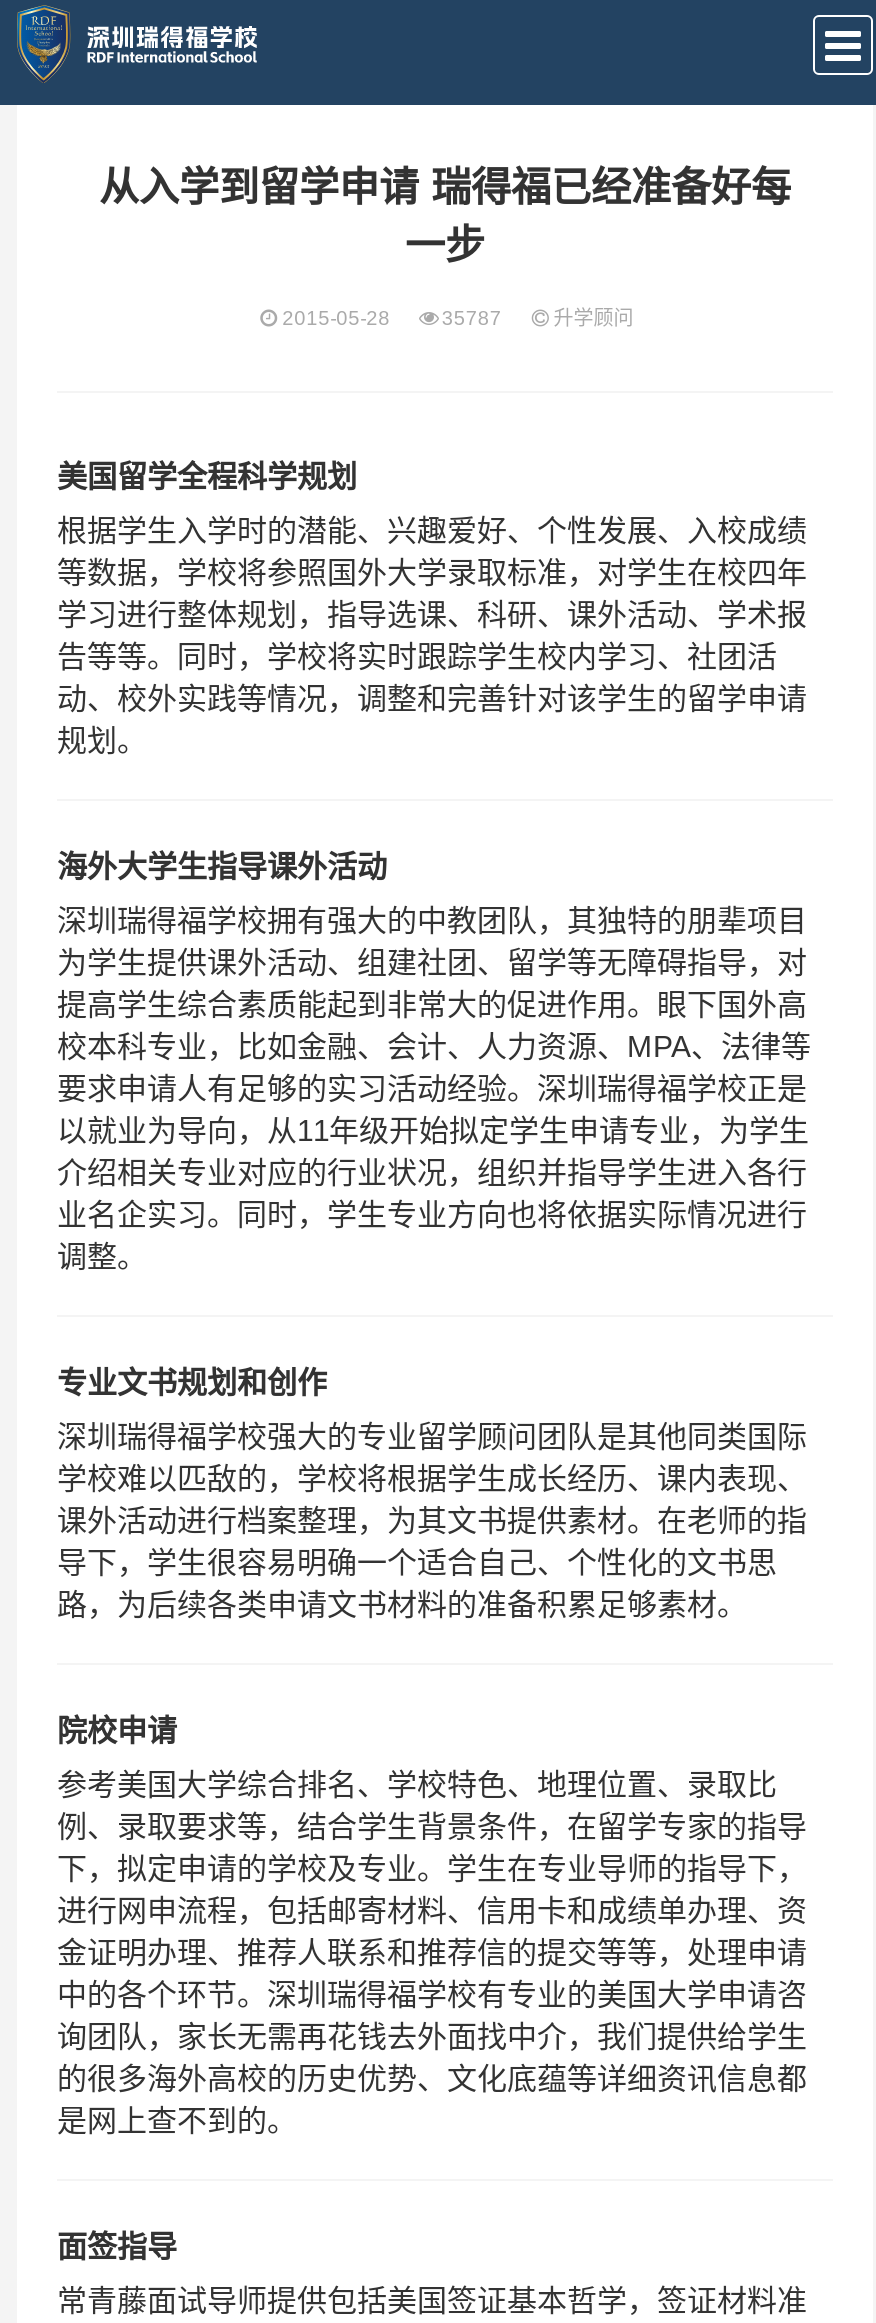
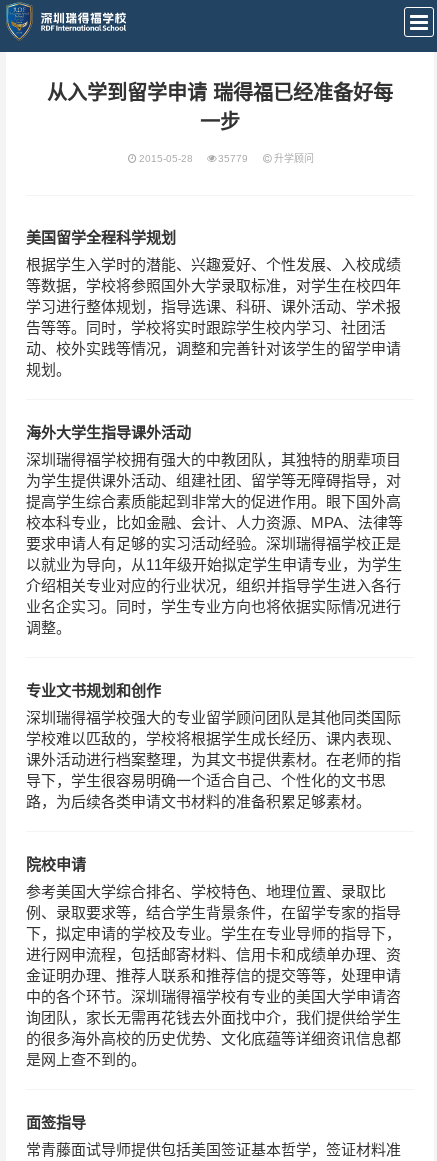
- 2015-05-28 35787 升学顾问
+ 2015-05-28 35779 升学顾问
